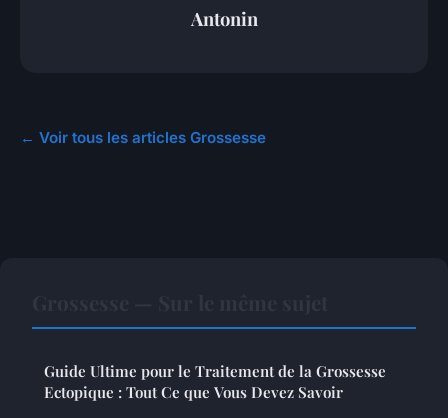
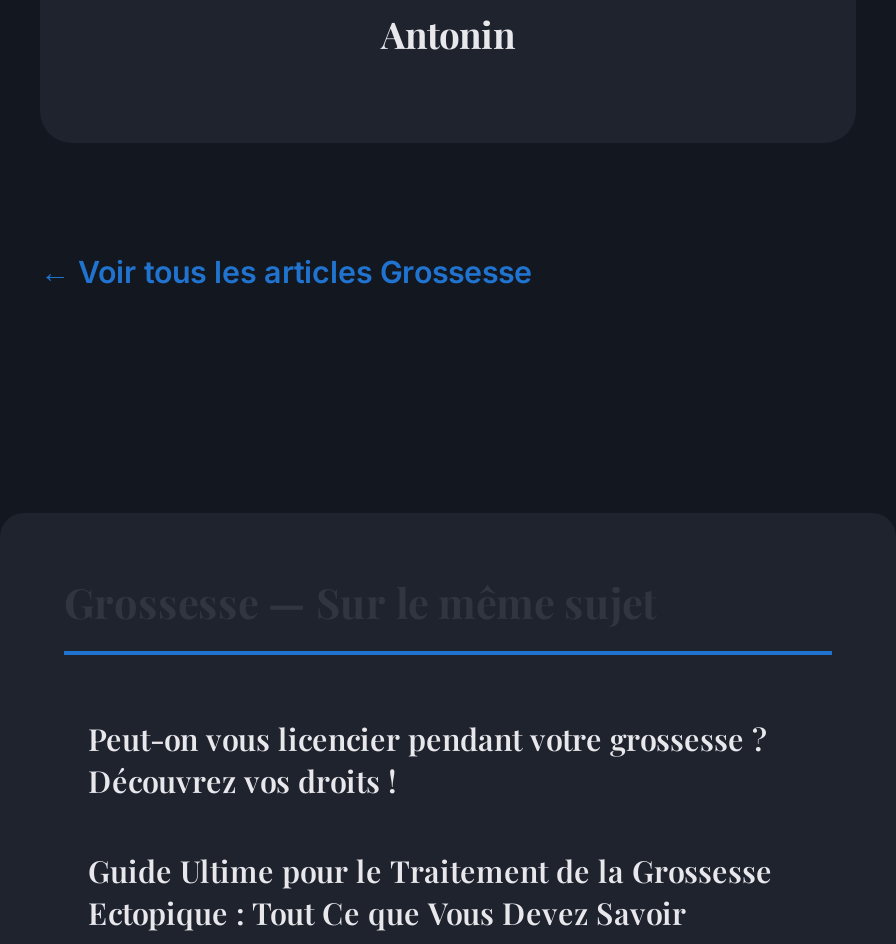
+ Peut-on vous licencier pendant votre grossesse ?
+ Découvrez vos droits !
